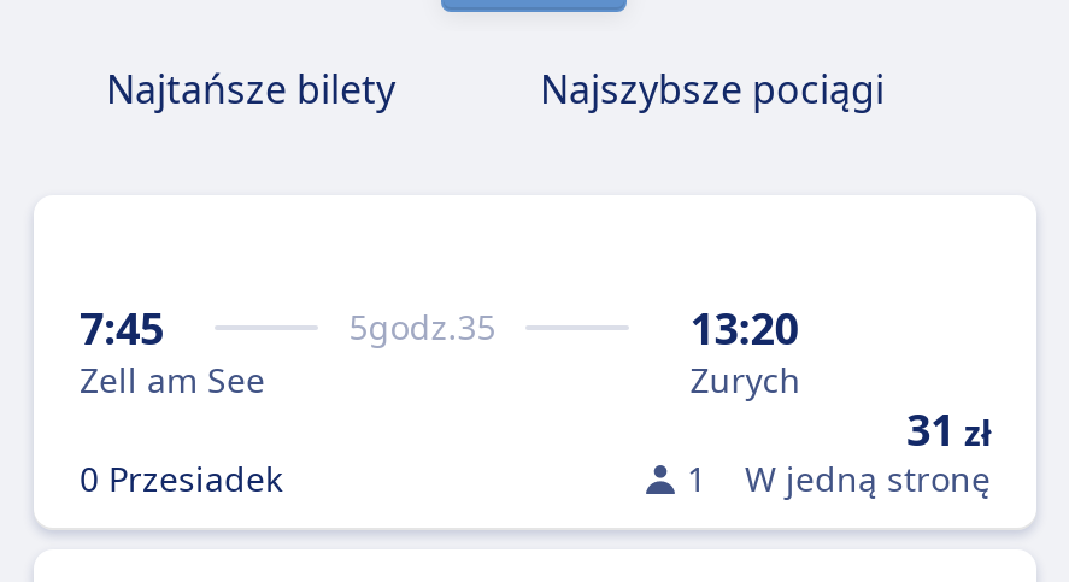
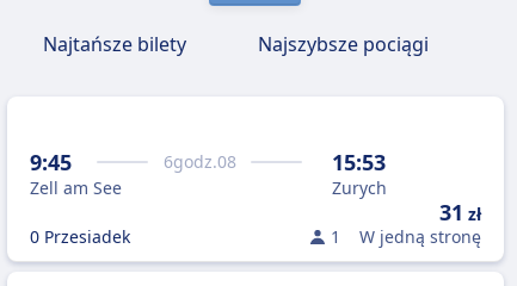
- 7:45
+ 9:45

- 5godz.35
+ 6godz.08

- 13:20
+ 15:53
